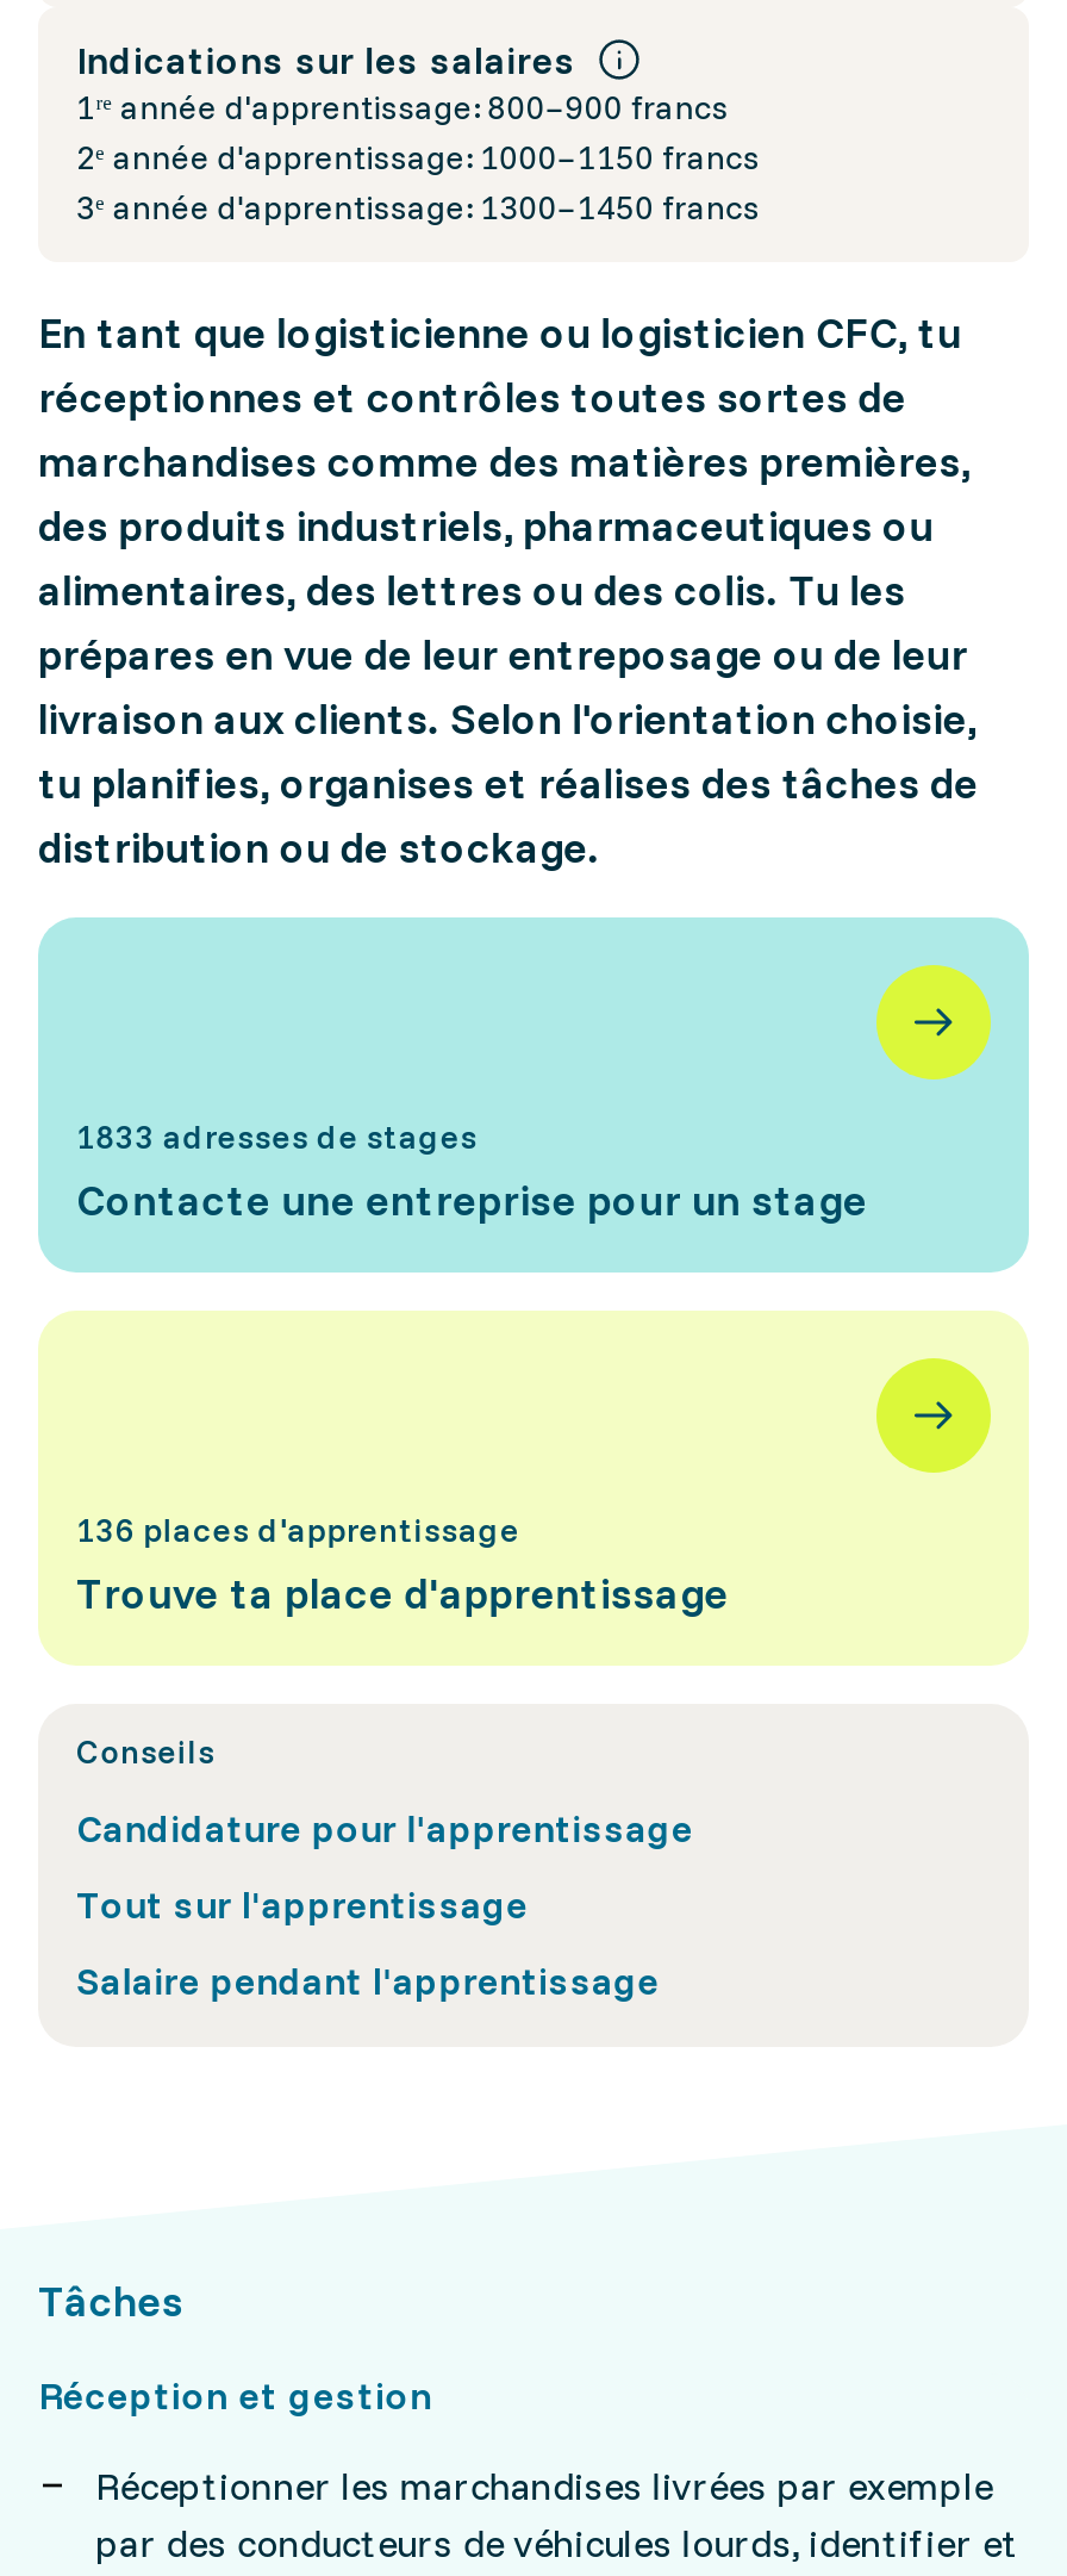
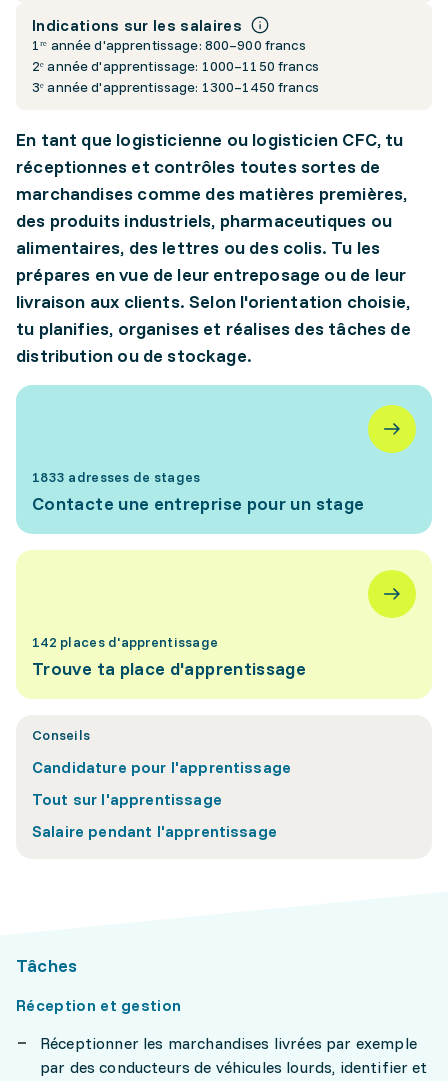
- 136 places d'apprentissage
+ 142 places d'apprentissage
